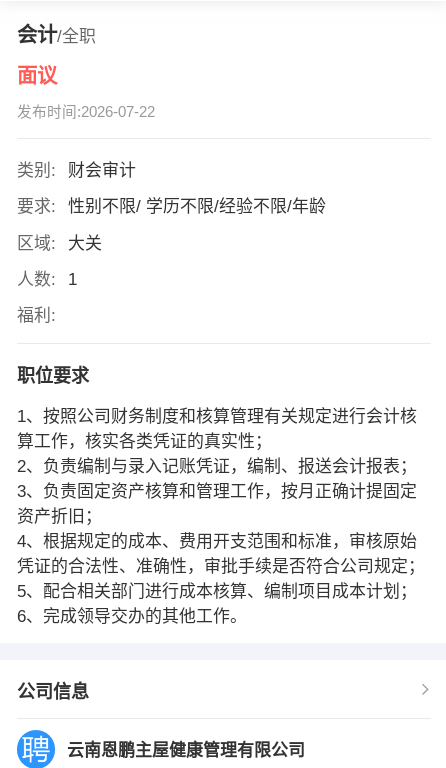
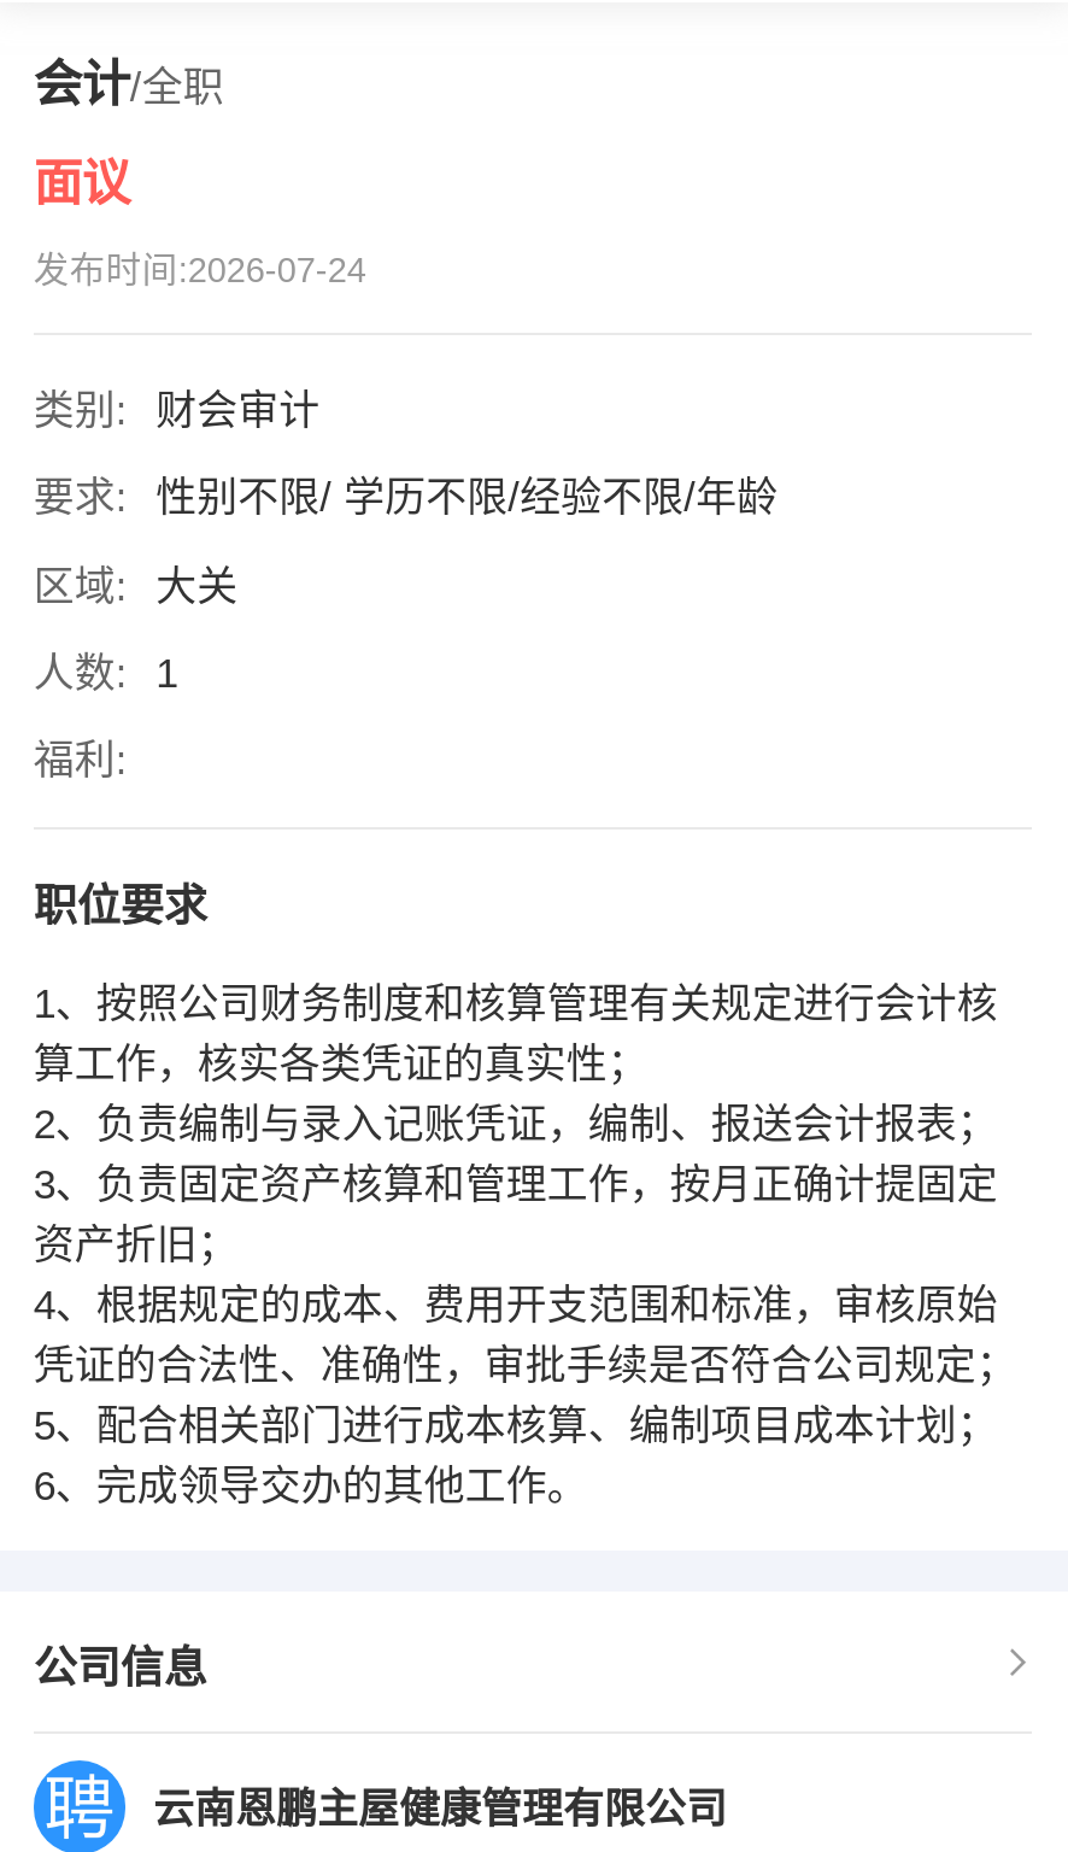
- 发布时间:2026-07-22
+ 发布时间:2026-07-24
